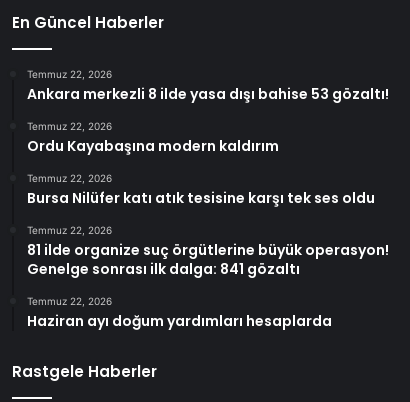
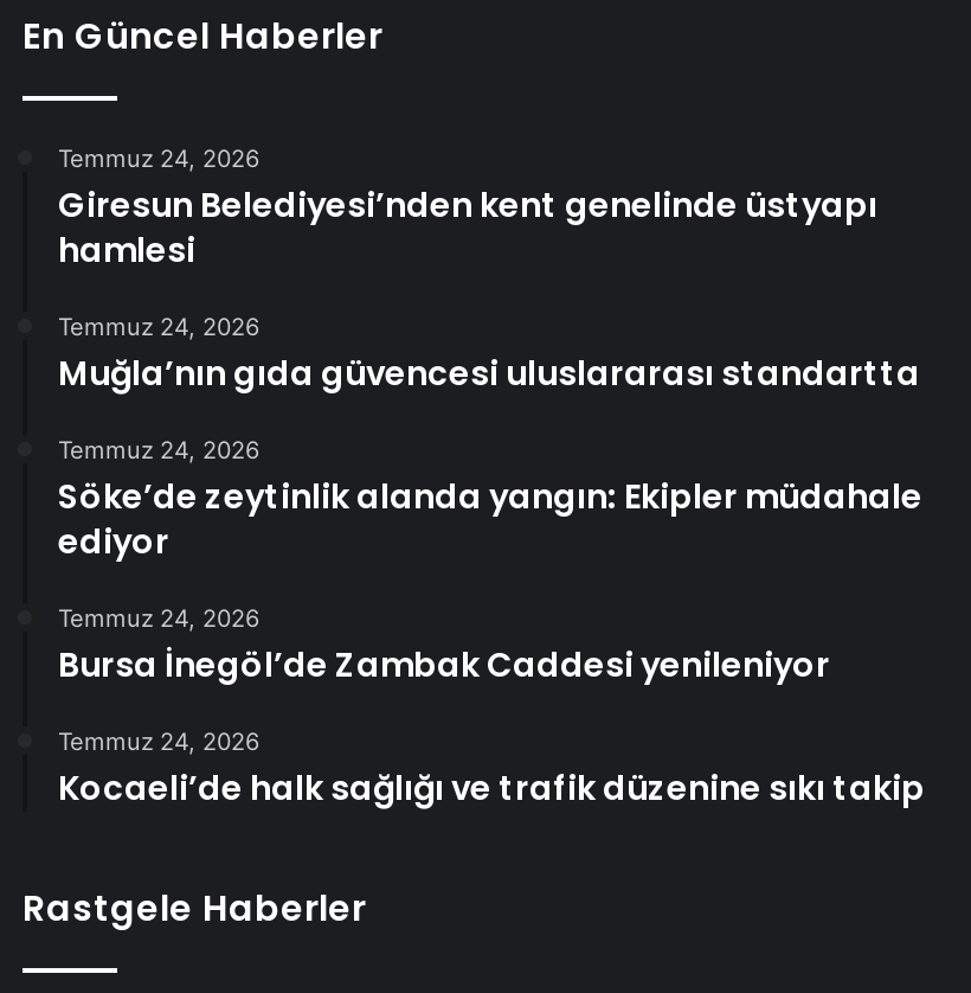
- Temmuz 22, 2026
- Ankara merkezli 8 ilde yasa dışı bahise 53 gözaltı!
+ Temmuz 24, 2026
+ Giresun Belediyesi’nden kent genelinde üstyapı
+ hamlesi

- Temmuz 22, 2026
- Ordu Kayabaşına modern kaldırım
+ Temmuz 24, 2026
+ Muğla’nın gıda güvencesi uluslararası standartta

- Temmuz 22, 2026
- Bursa Nilüfer katı atık tesisine karşı tek ses oldu
+ Temmuz 24, 2026
+ Söke’de zeytinlik alanda yangın: Ekipler müdahale
+ ediyor

- Temmuz 22, 2026
- 81 ilde organize suç örgütlerine büyük operasyon!
- Genelge sonrası ilk dalga: 841 gözaltı
+ Temmuz 24, 2026
+ Bursa İnegöl’de Zambak Caddesi yenileniyor

- Temmuz 22, 2026
- Haziran ayı doğum yardımları hesaplarda
+ Temmuz 24, 2026
+ Kocaeli’de halk sağlığı ve trafik düzenine sıkı takip
